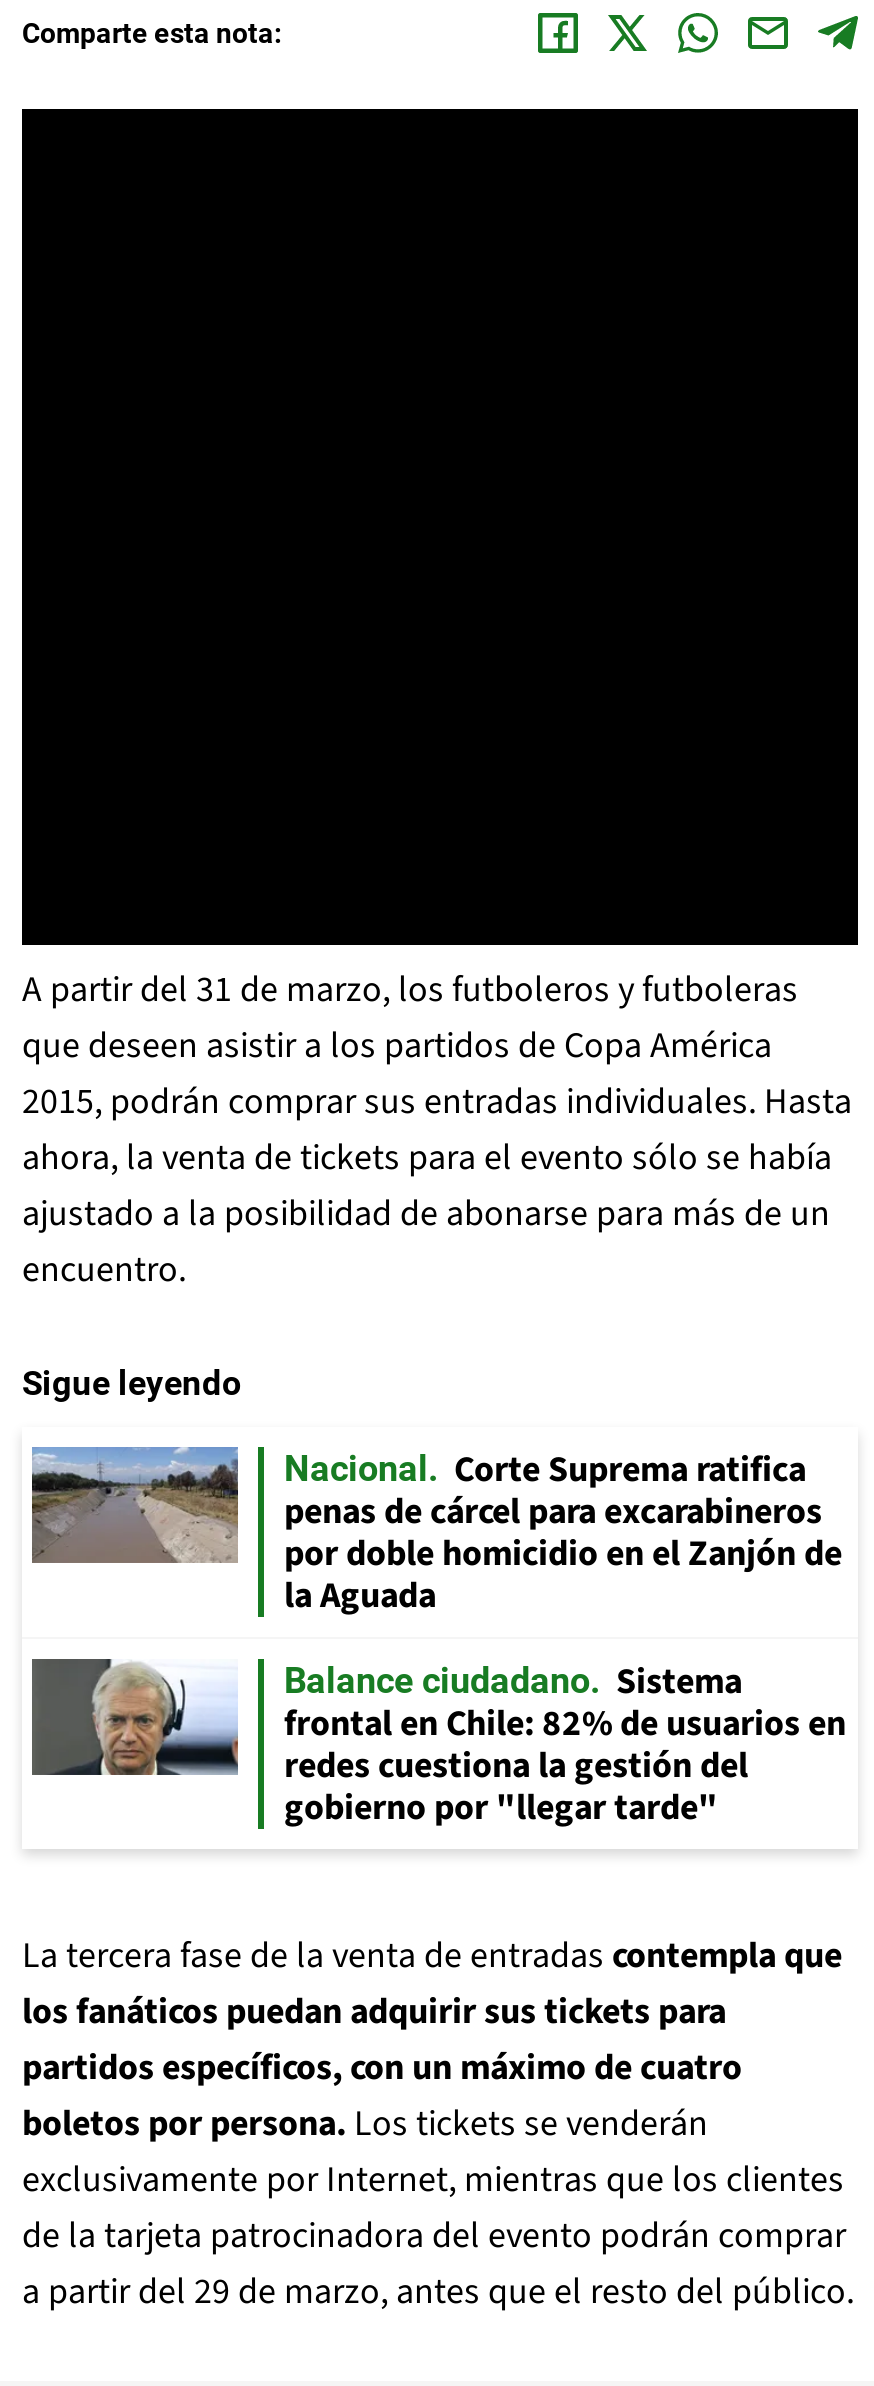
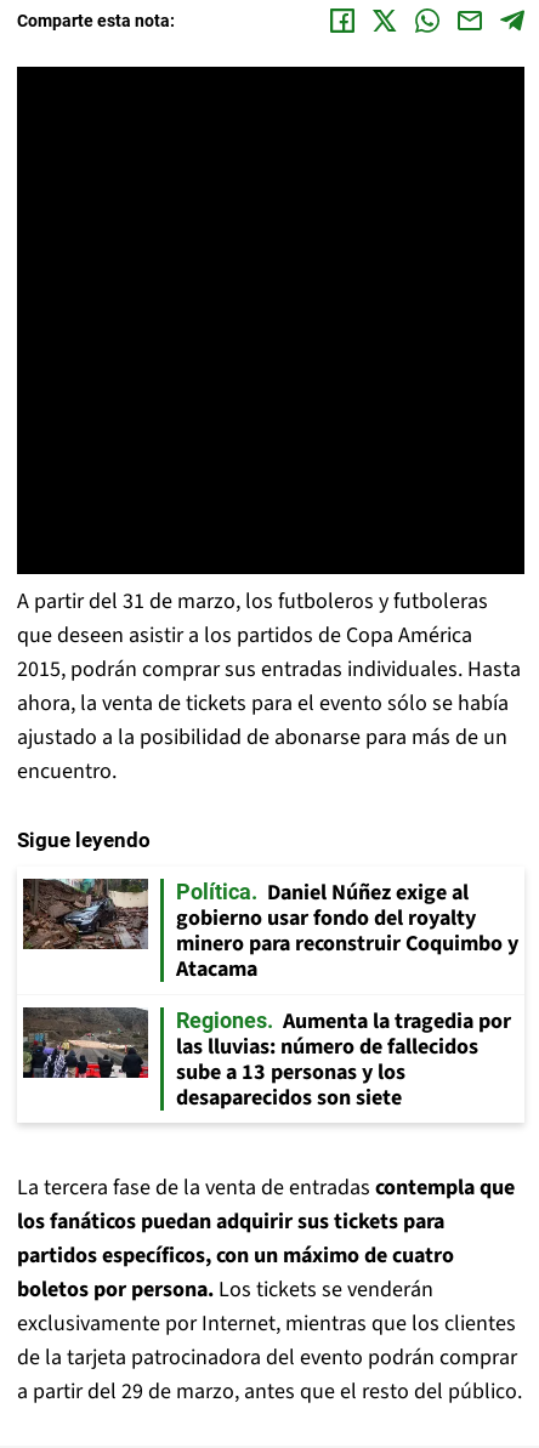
- [image]
- Nacional
- Corte Suprema ratifica
- penas de cárcel para excarabineros
- por doble homicidio en el Zanjón de
- la Aguada
+ [image]
+ Política
+ Daniel Núñez exige al
+ gobierno usar fondo del royalty
+ minero para reconstruir Coquimbo y
+ Atacama

- [image]
- Balance ciudadano
- Sistema
- frontal en Chile: 82% de usuarios en
- redes cuestiona la gestión del
- gobierno por "llegar tarde"
+ [image]
+ Regiones
+ Aumenta la tragedia por
+ las lluvias: número de fallecidos
+ sube a 13 personas y los
+ desaparecidos son siete
